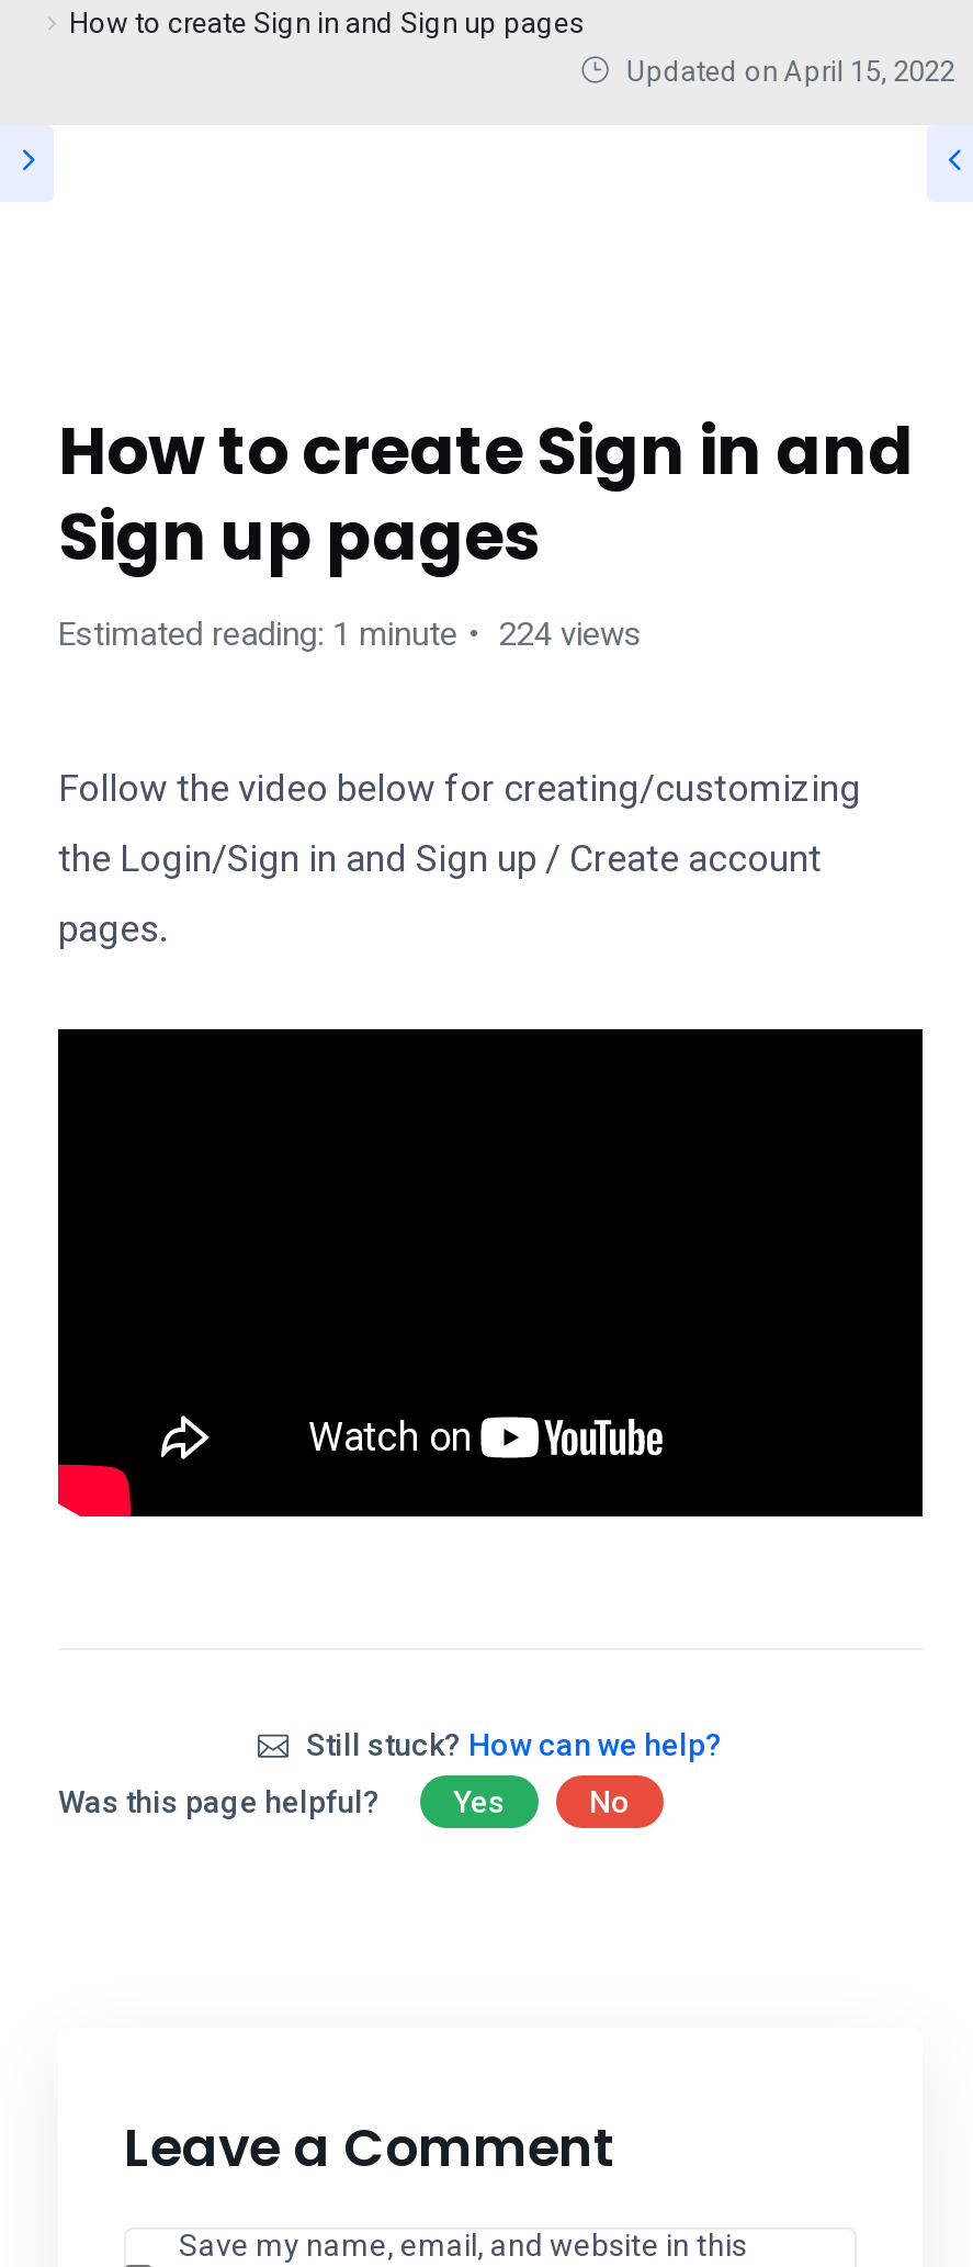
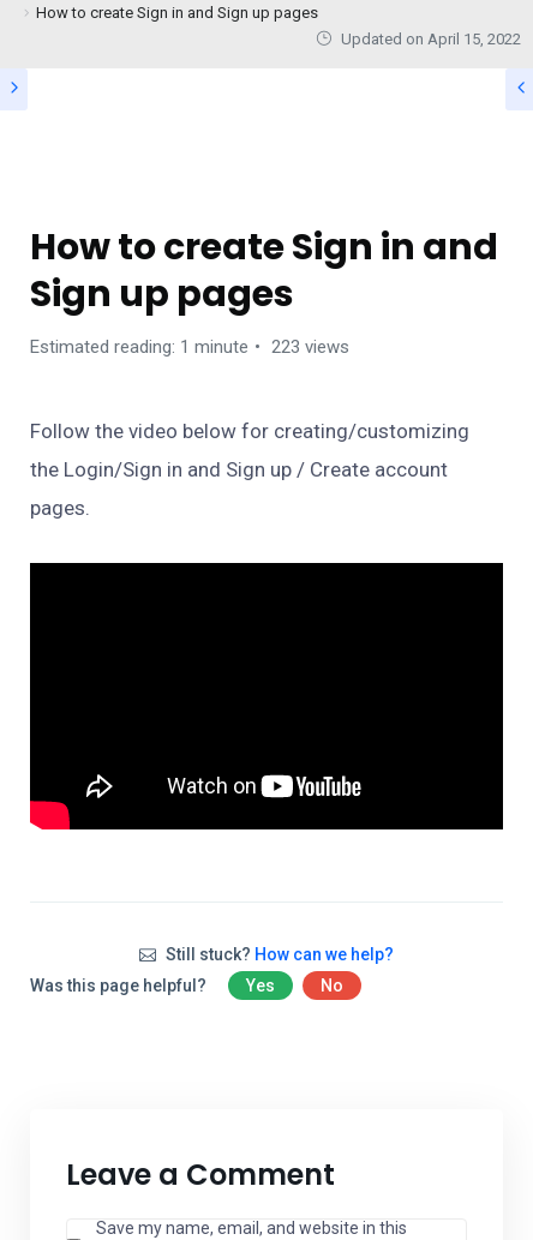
- Estimated reading: 1 minute 224 views
+ Estimated reading: 1 minute 223 views
